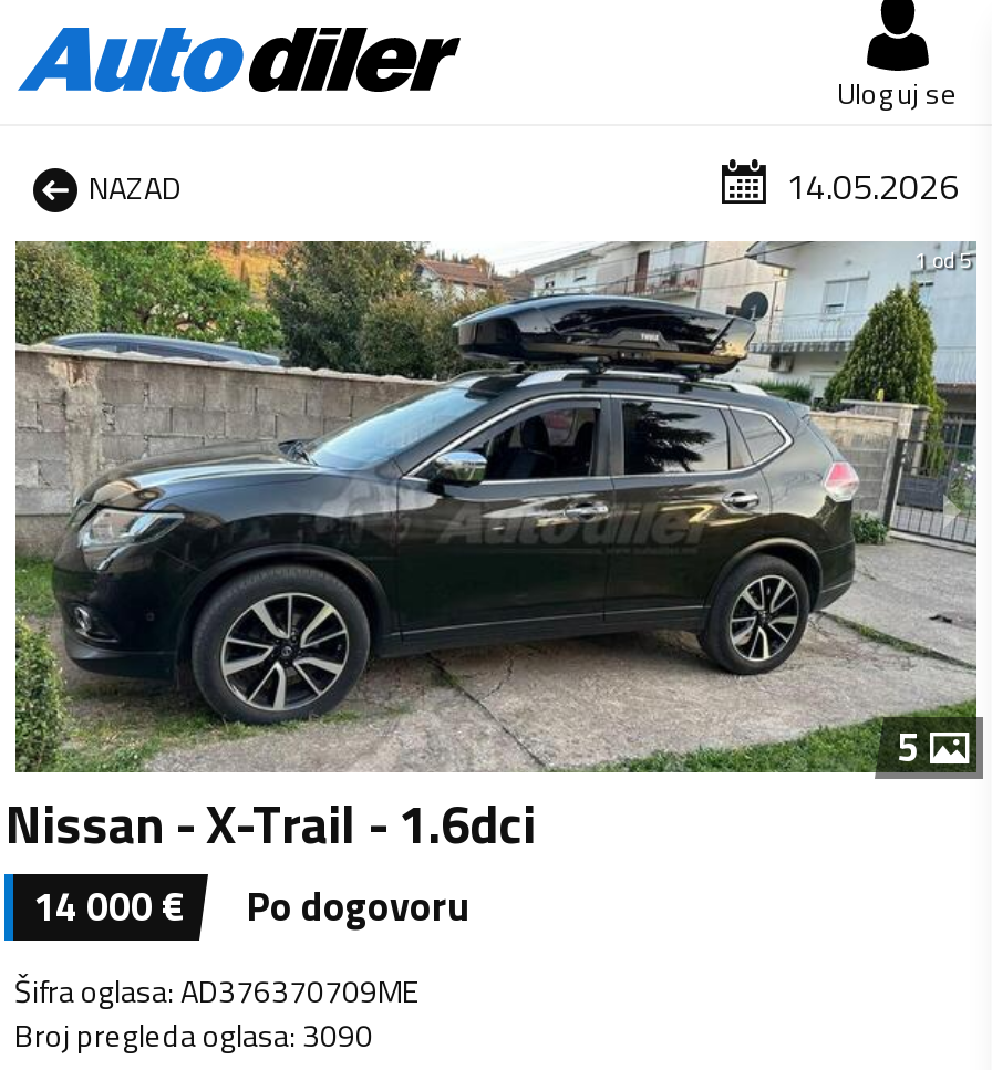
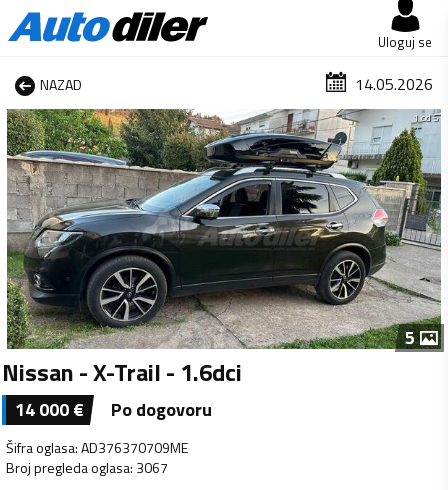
- Broj pregleda oglasa: 3090
+ Broj pregleda oglasa: 3067
